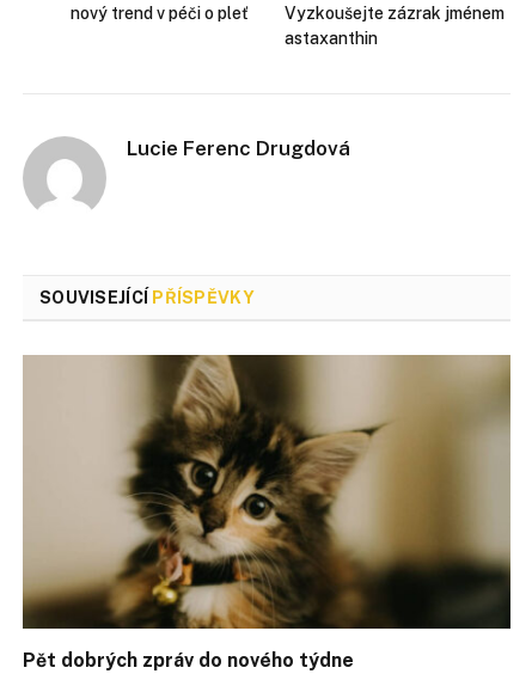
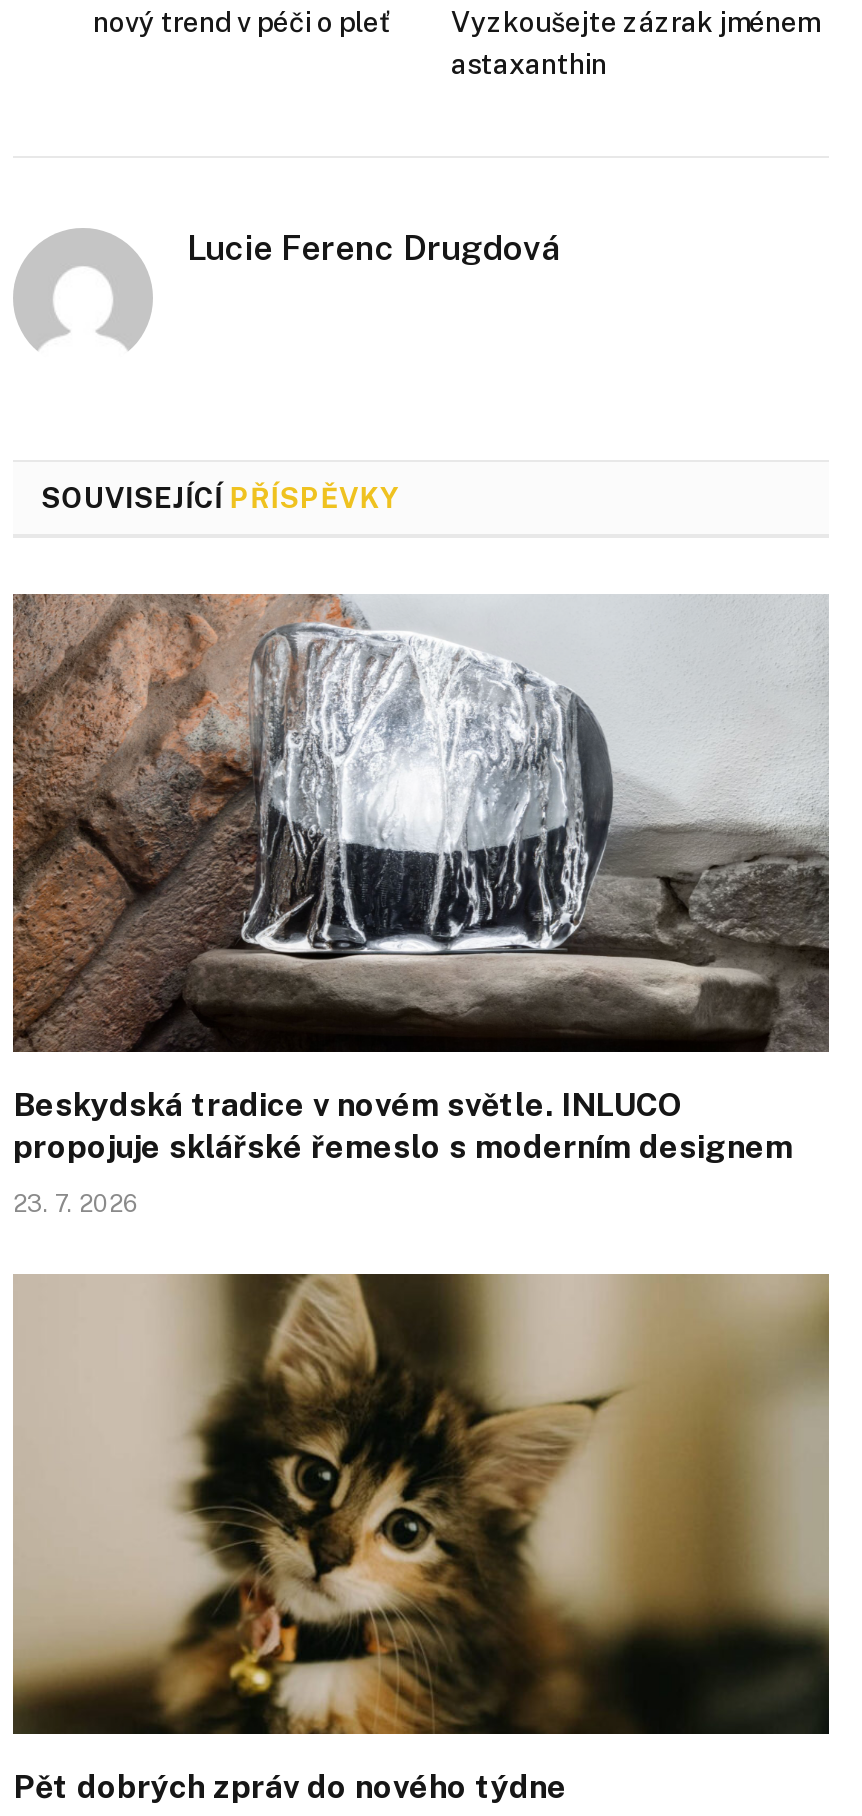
+ [image]
+ Beskydská tradice v novém světle. INLUCO
+ propojuje sklářské řemeslo s moderním designem
+ 23. 7. 2026
